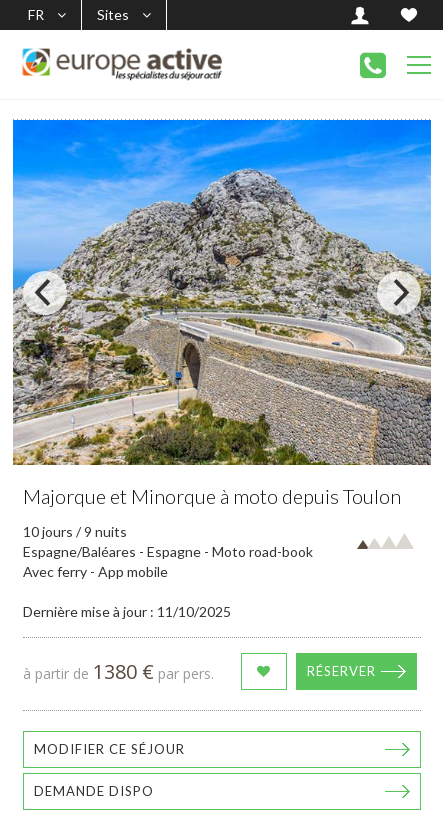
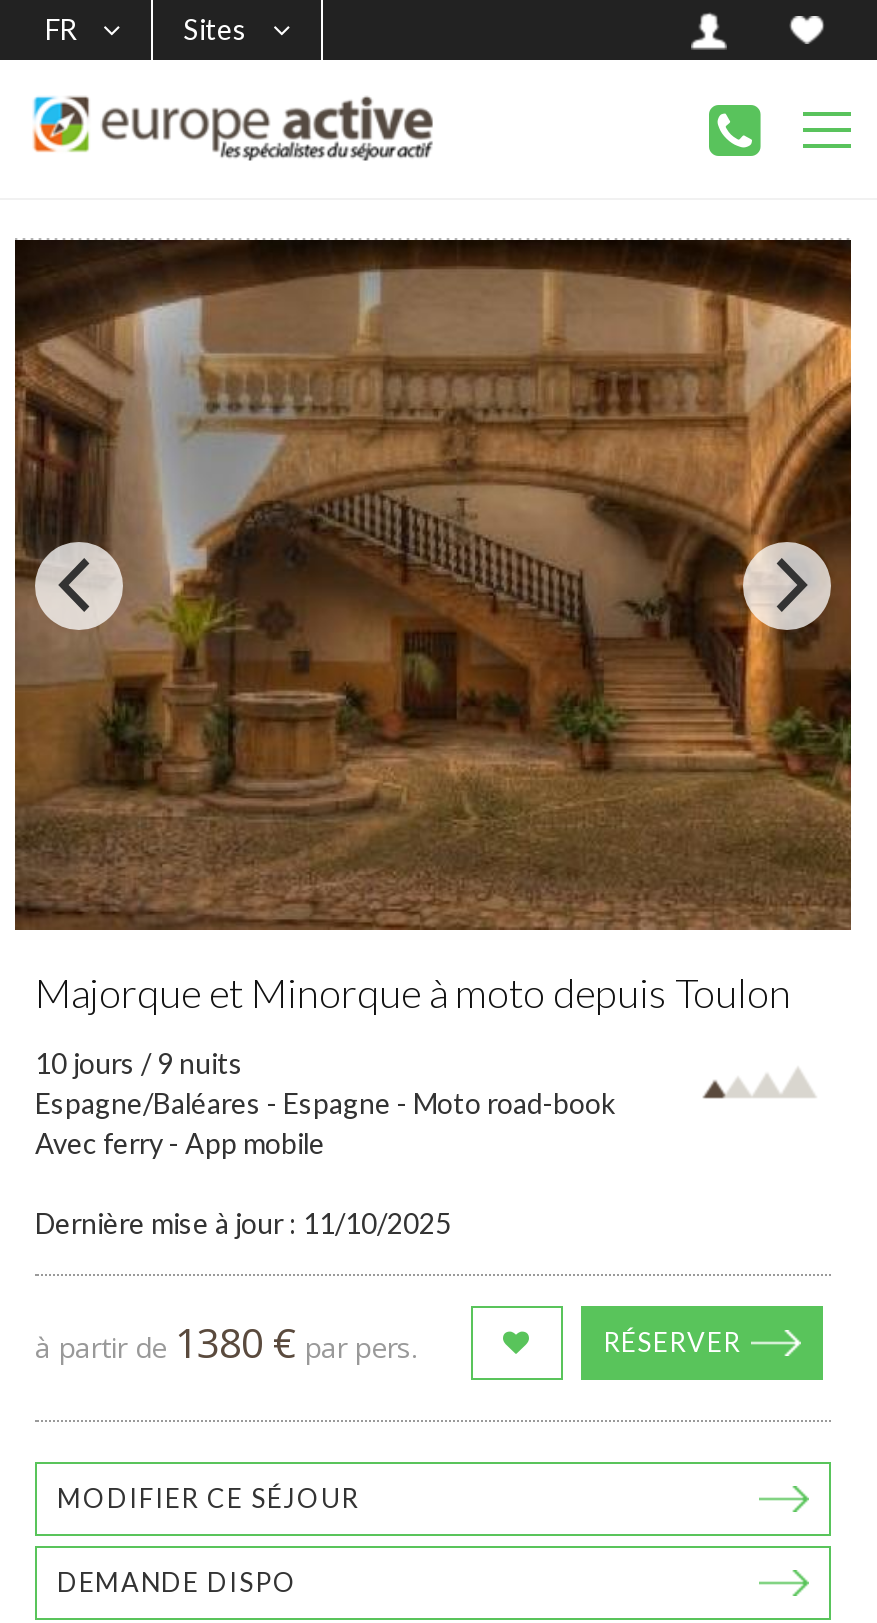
- [image]
+ [image]
